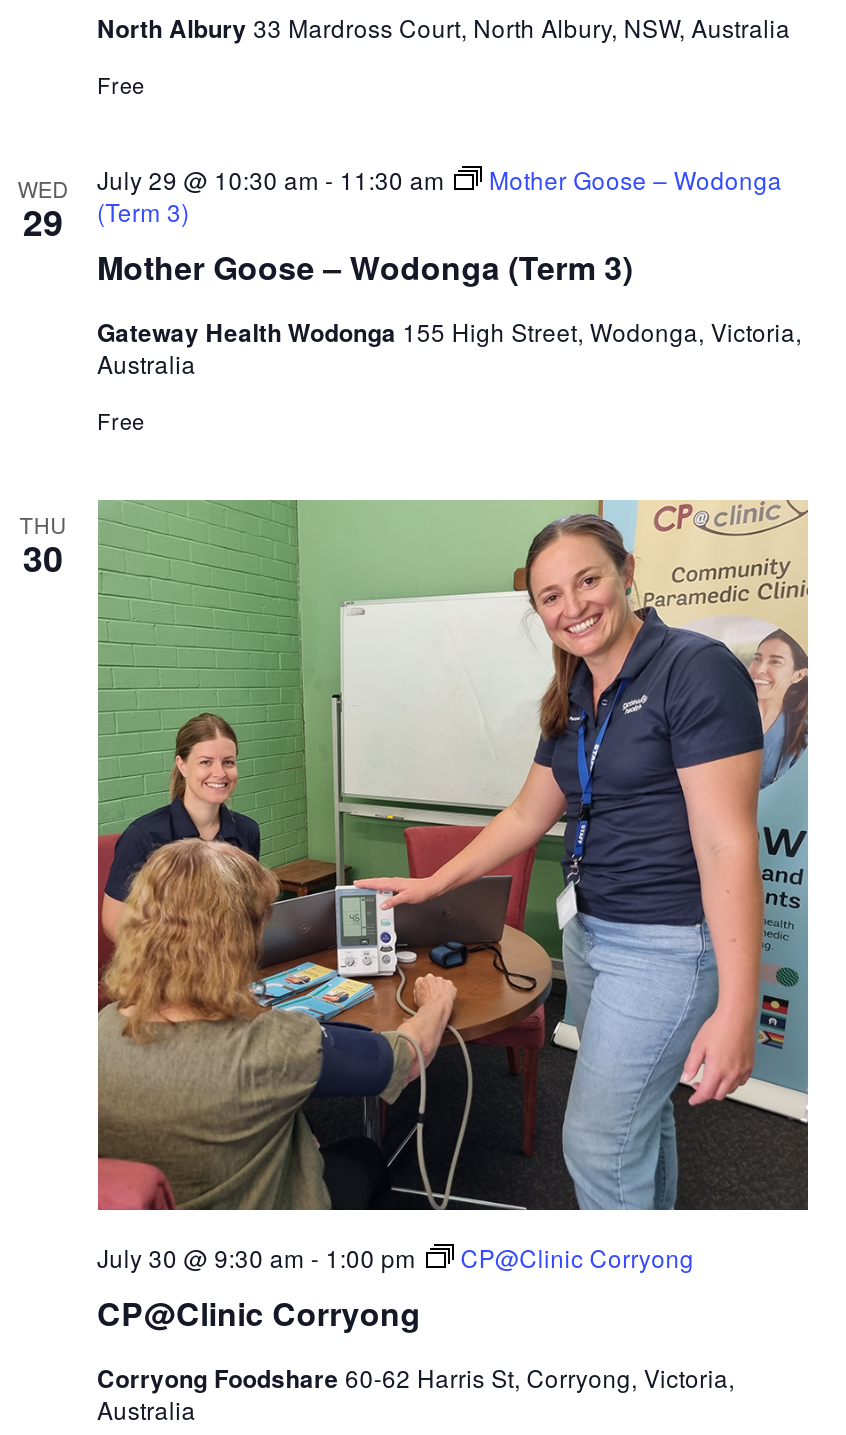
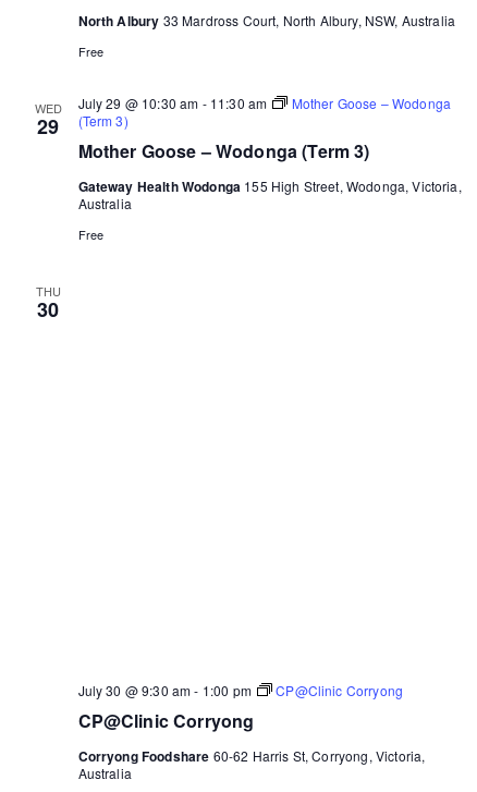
- [image]
